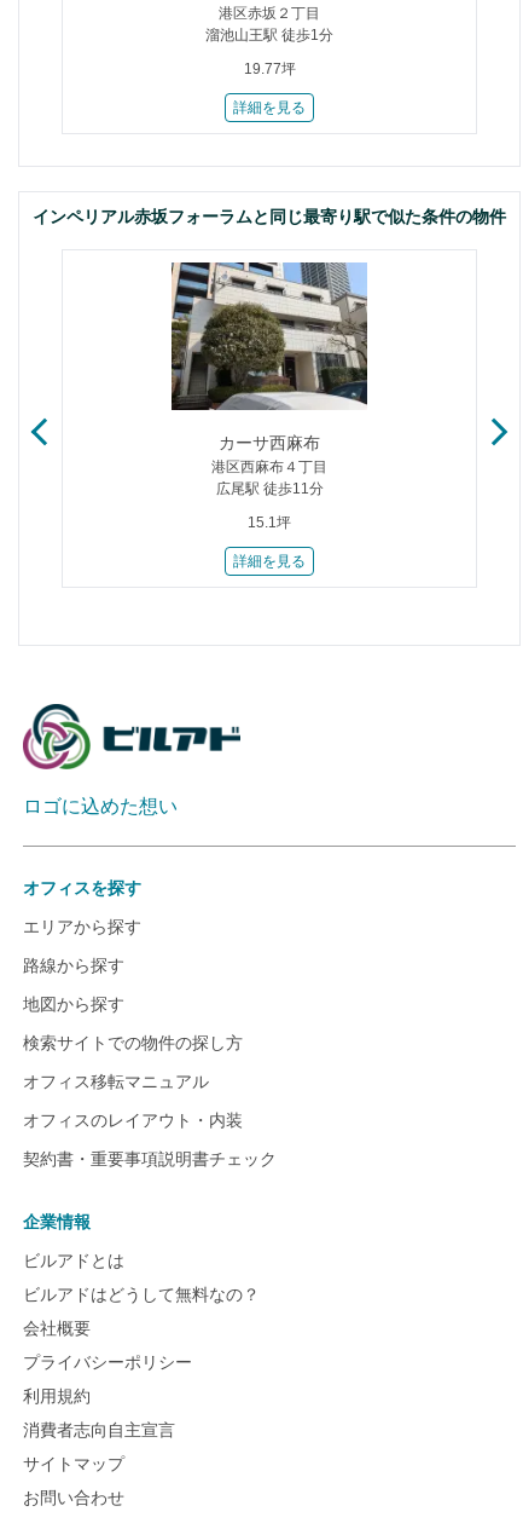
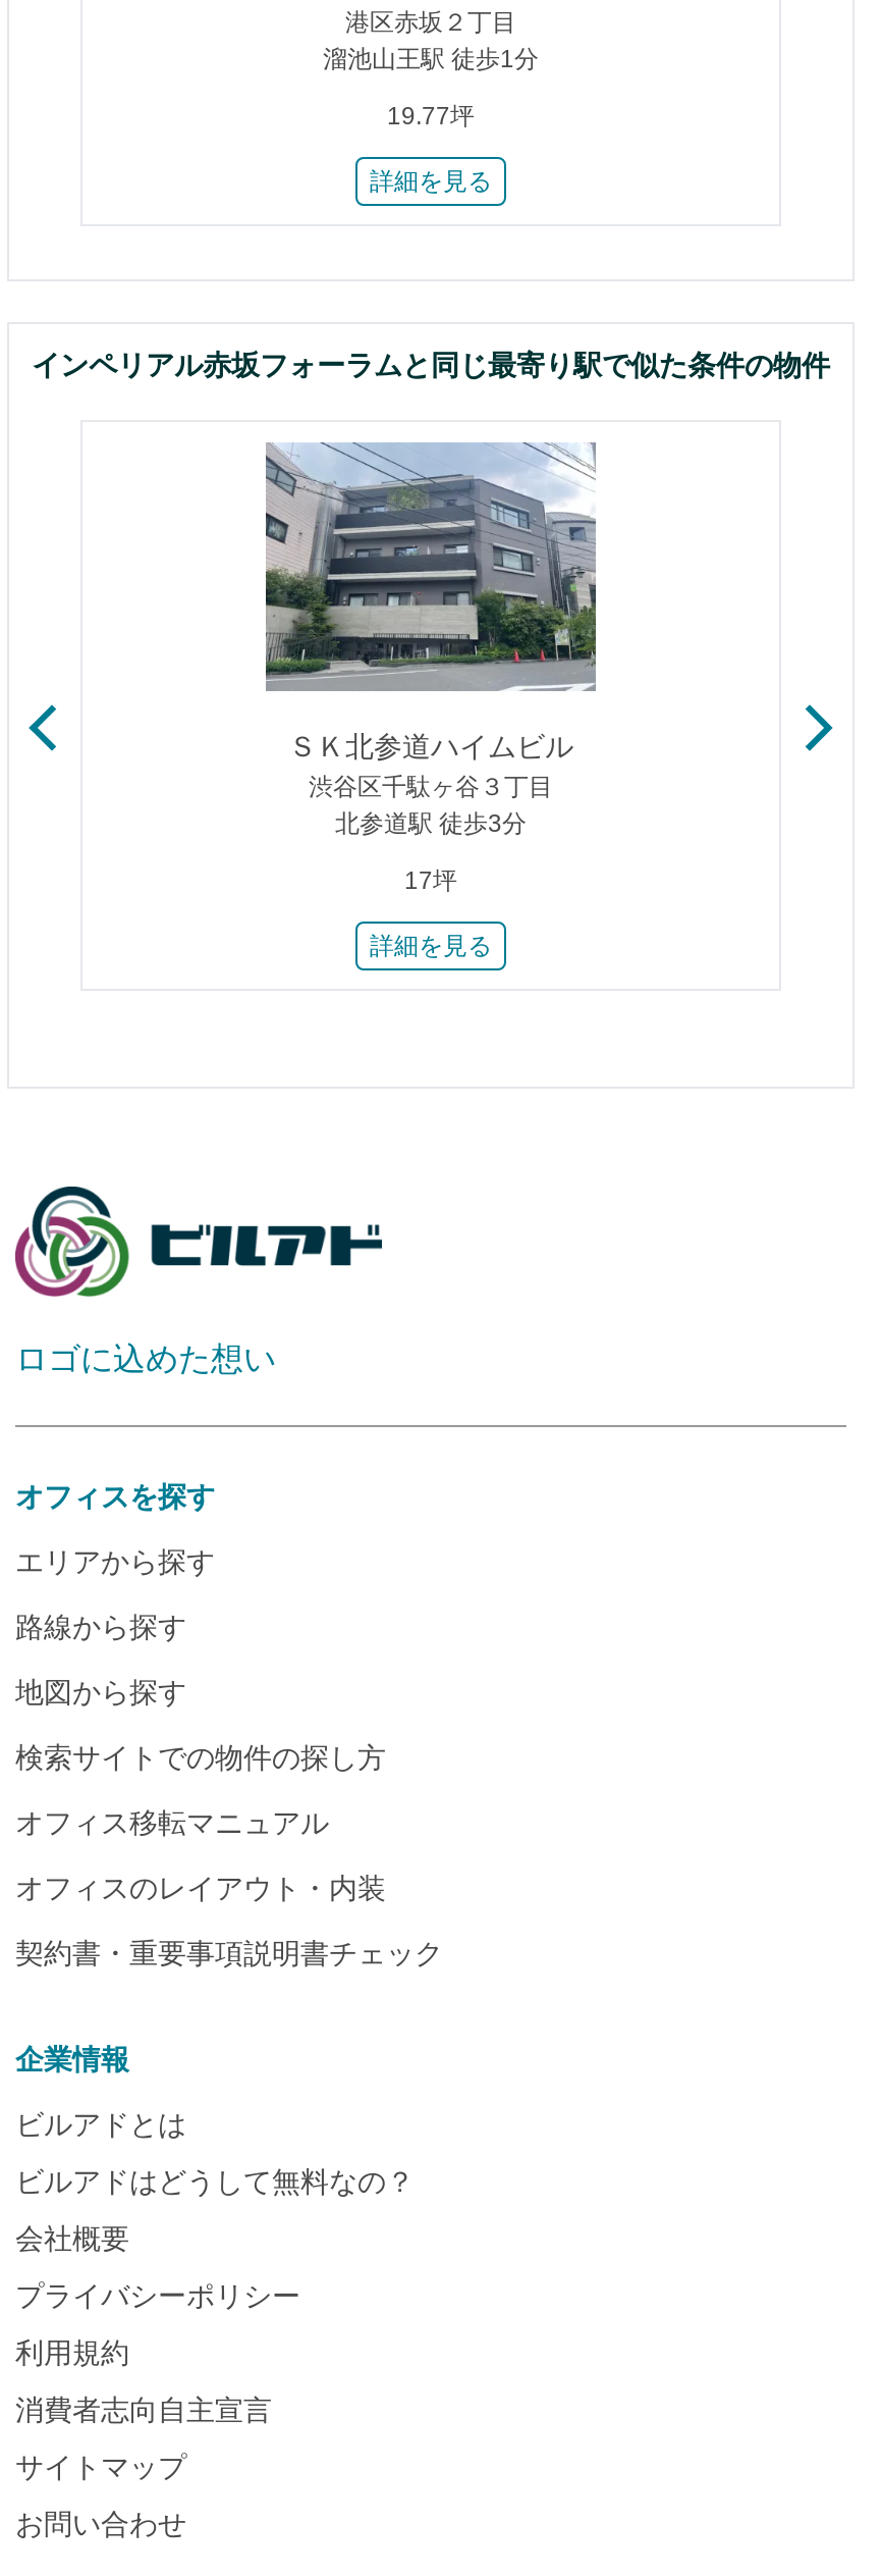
- [image]
- カーサ西麻布
- 港区西麻布４丁目
- 広尾駅 徒歩11分
+ [image]
+ ＳＫ北参道ハイムビル
+ 渋谷区千駄ヶ谷３丁目
+ 北参道駅 徒歩3分

- 15.1坪
+ 17坪
